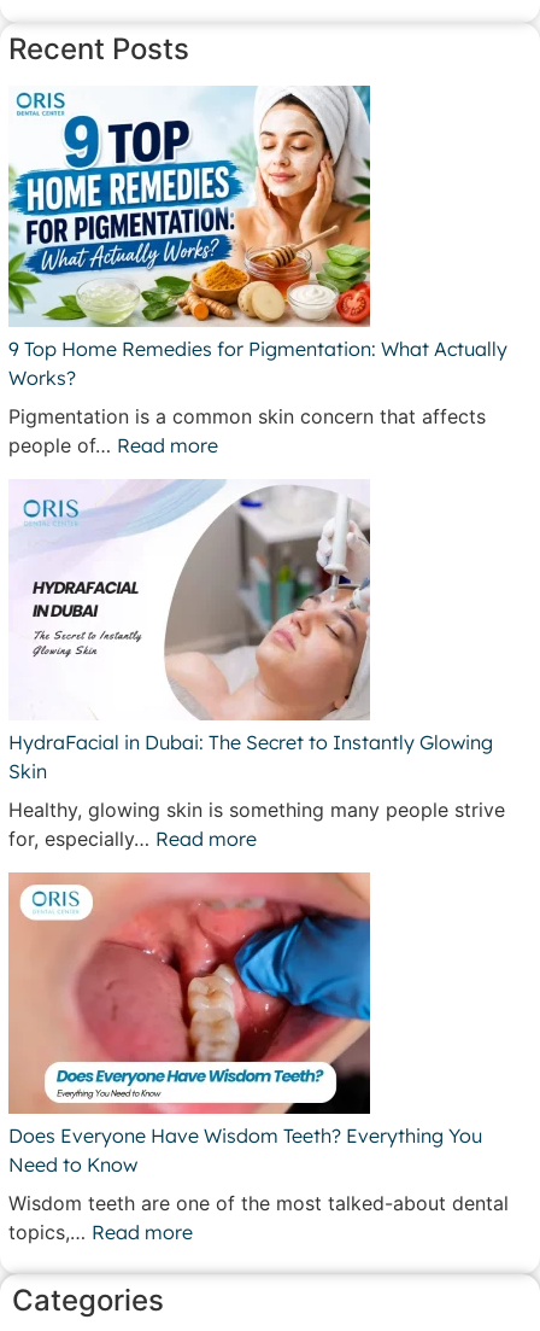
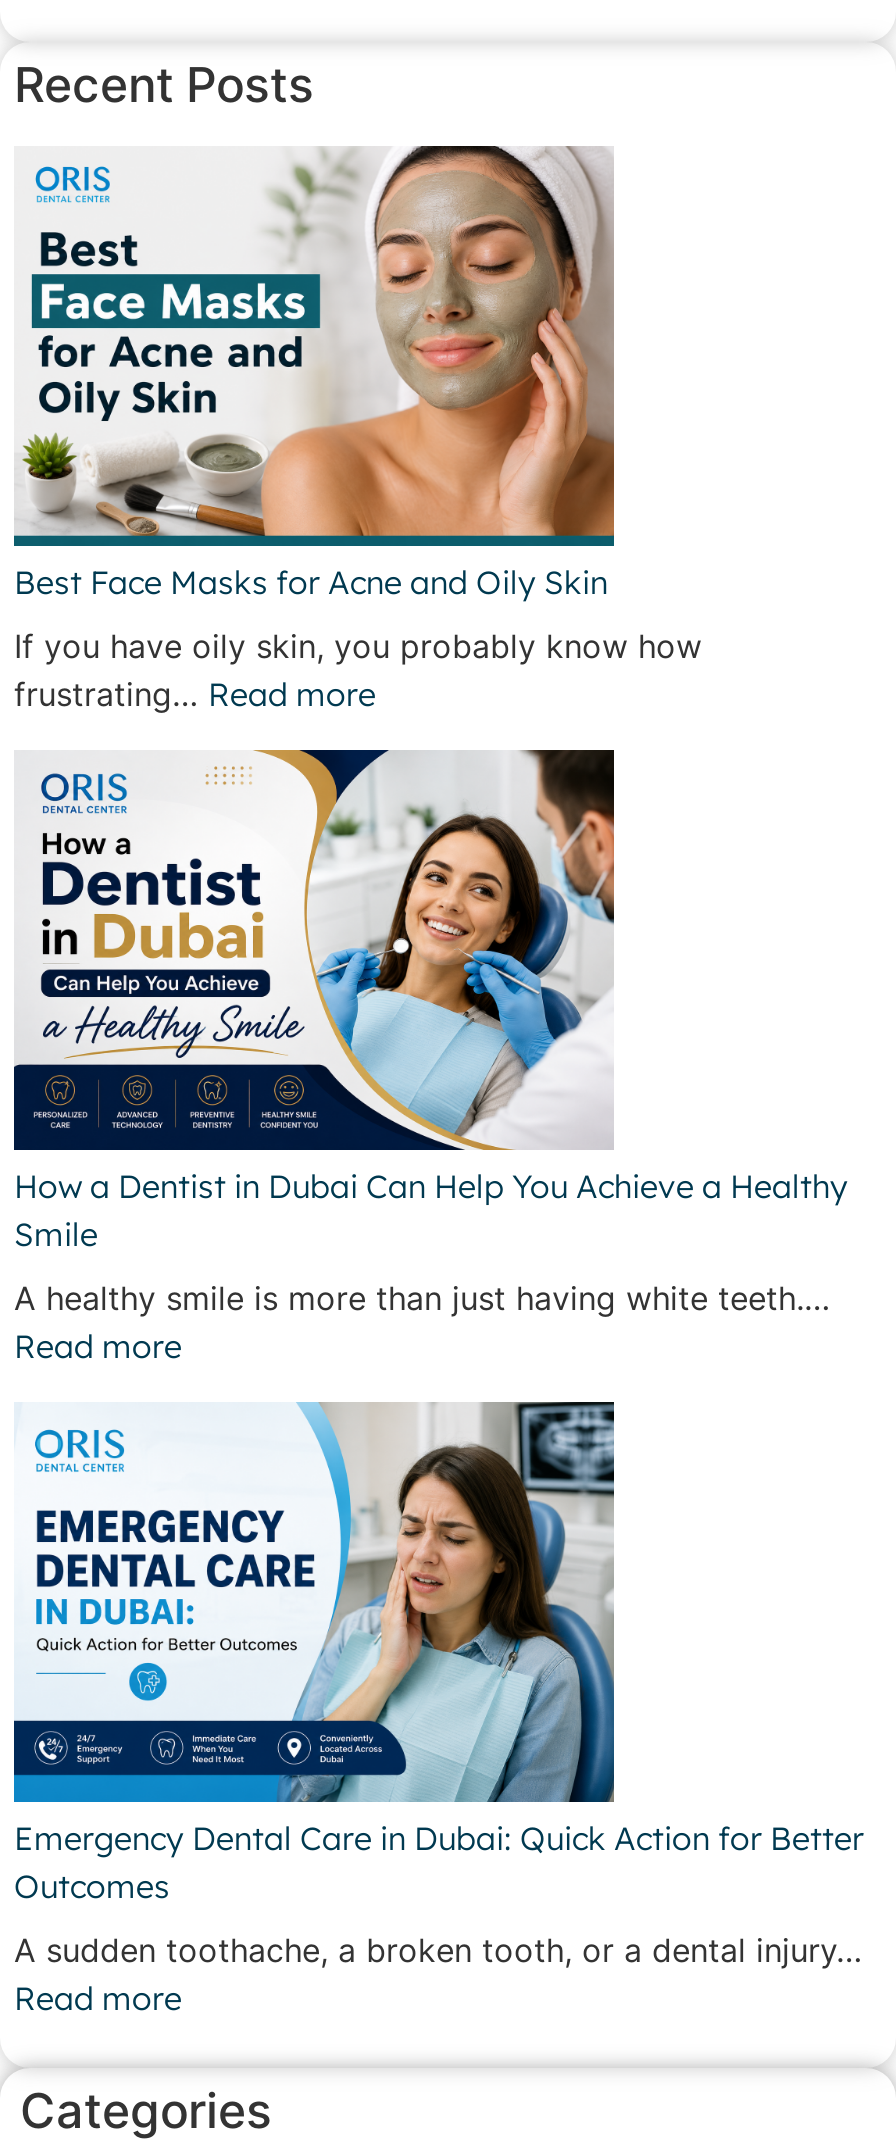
- [image]
- 9 Top Home Remedies for Pigmentation: What Actually
- Works?
+ [image]
+ Best Face Masks for Acne and Oily Skin

- Pigmentation is a common skin concern that affects
- people of… Read more
+ If you have oily skin, you probably know how
+ frustrating… Read more

- [image]
- HydraFacial in Dubai: The Secret to Instantly Glowing
- Skin
+ [image]
+ How a Dentist in Dubai Can Help You Achieve a Healthy
+ Smile

- Healthy, glowing skin is something many people strive
- for, especially… Read more
+ A healthy smile is more than just having white teeth.…
+ Read more

- [image]
- Does Everyone Have Wisdom Teeth? Everything You
- Need to Know
+ [image]
+ Emergency Dental Care in Dubai: Quick Action for Better
+ Outcomes

- Wisdom teeth are one of the most talked-about dental
- topics,… Read more
+ A sudden toothache, a broken tooth, or a dental injury…
+ Read more
